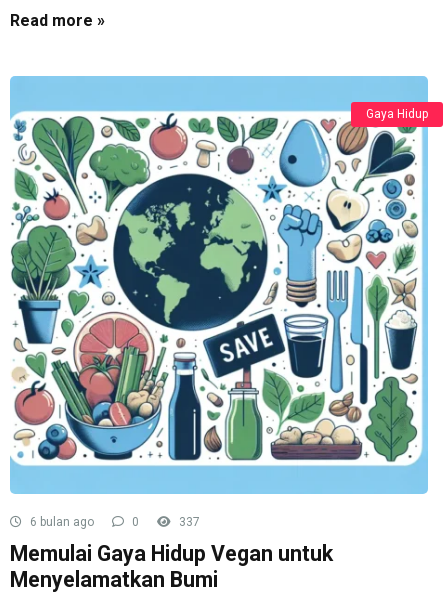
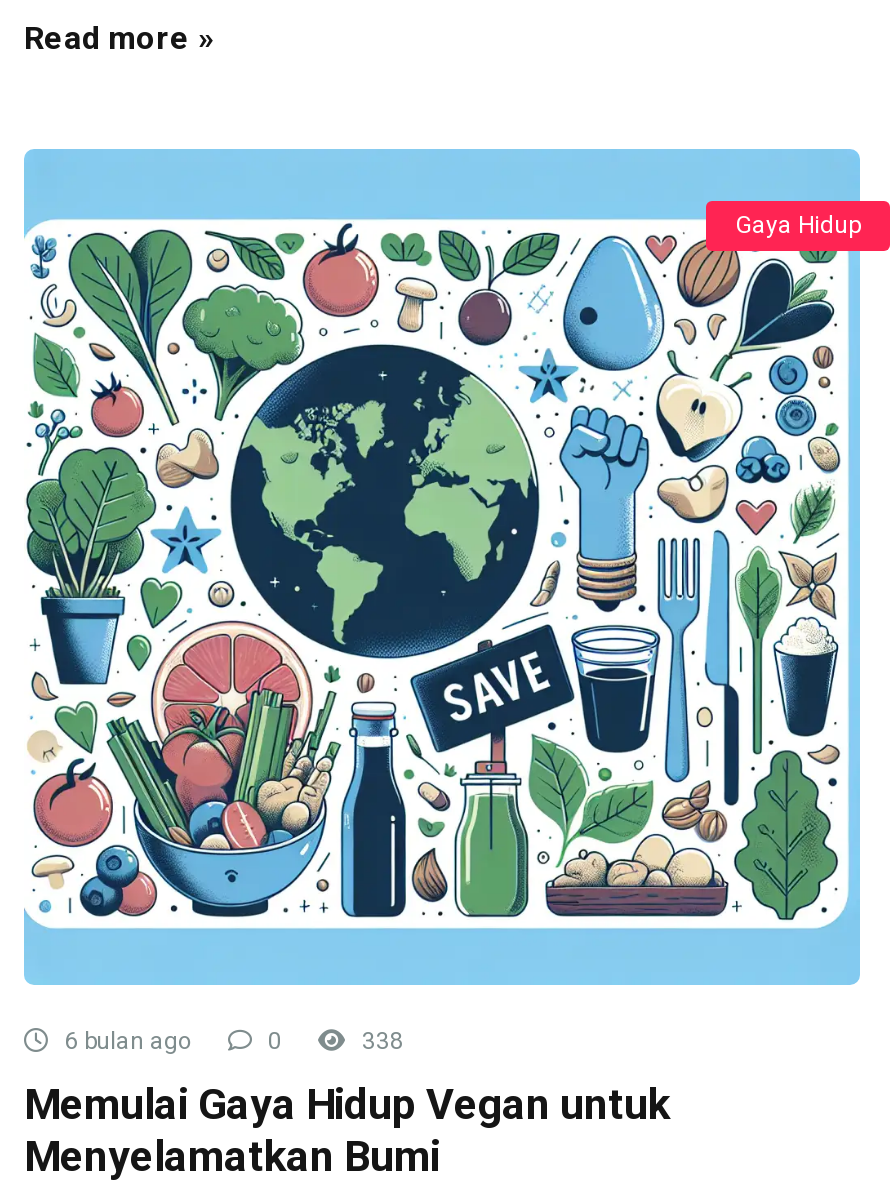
- 337
+ 338
